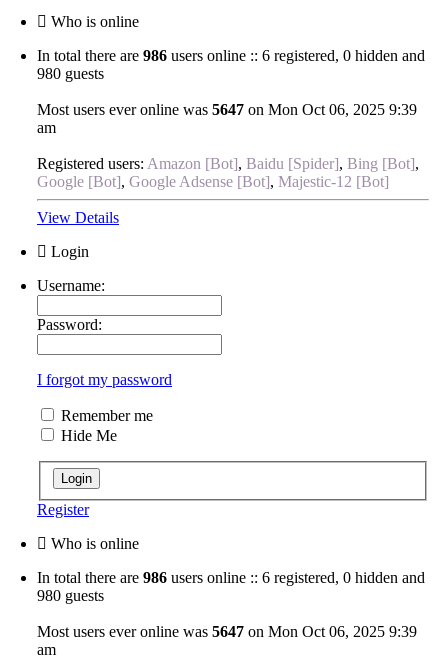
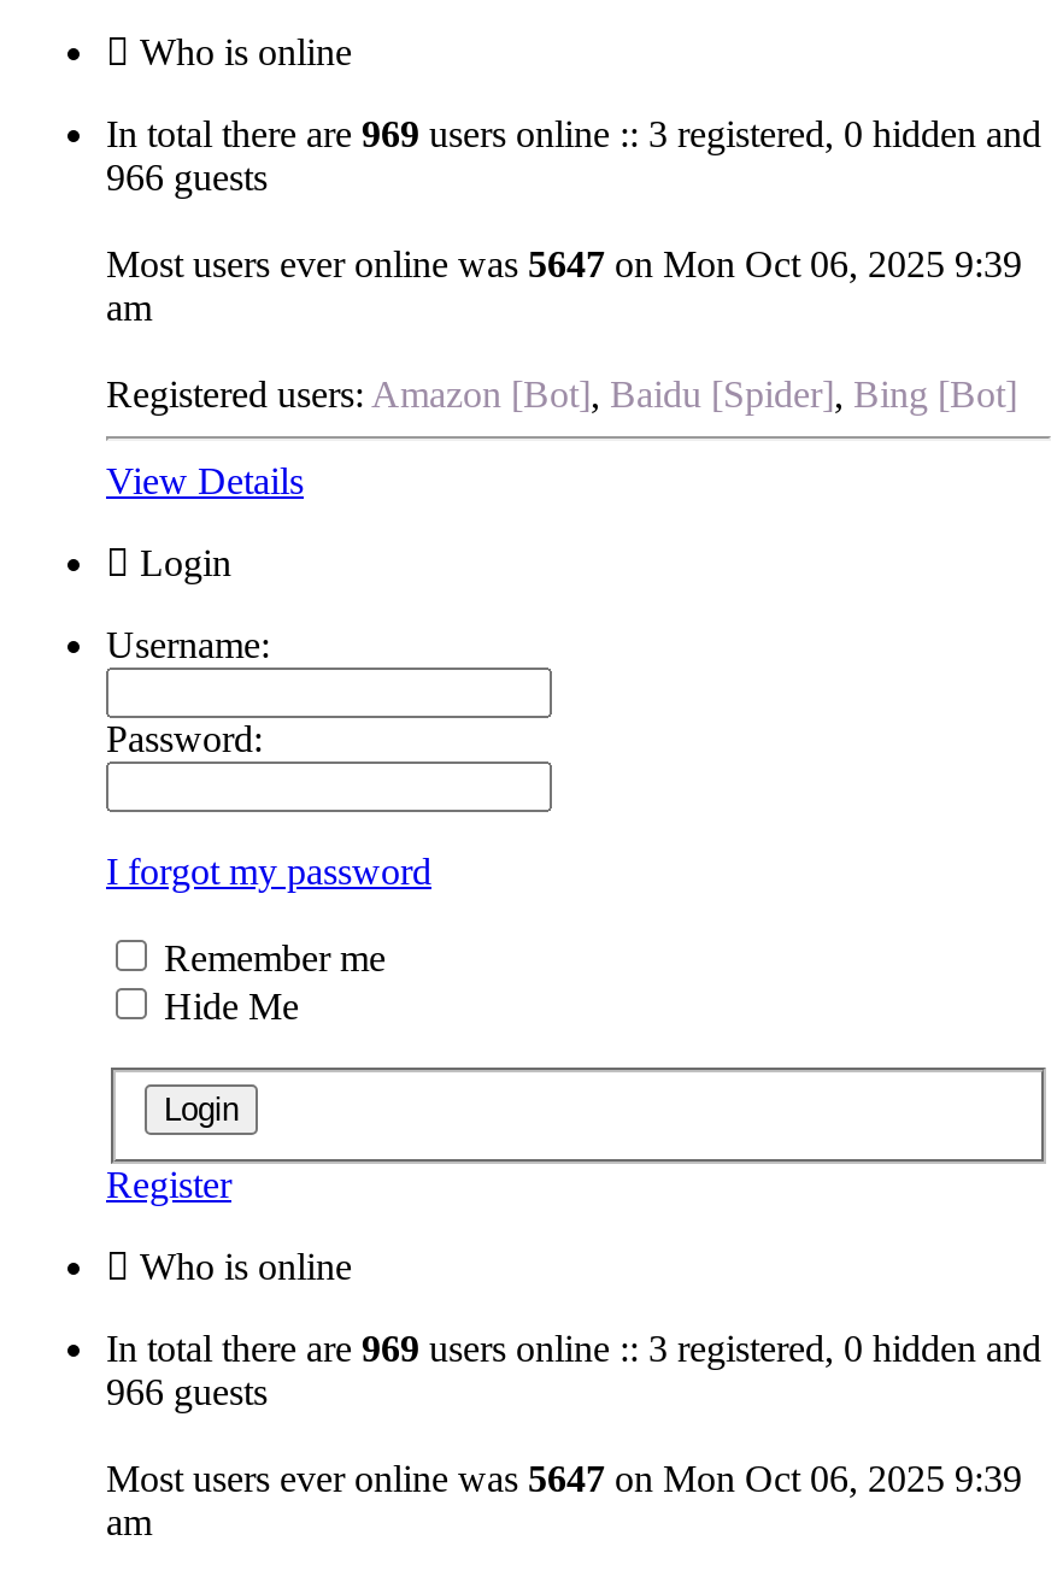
- In total there are 986 users online :: 6 registered, 0 hidden and
+ In total there are 969 users online :: 3 registered, 0 hidden and

- 980 guests
+ 966 guests

- Registered users: Amazon [Bot], Baidu [Spider], Bing [Bot],
- Google [Bot], Google Adsense [Bot], Majestic-12 [Bot]
+ Registered users: Amazon [Bot], Baidu [Spider], Bing [Bot]

- In total there are 986 users online :: 6 registered, 0 hidden and
+ In total there are 969 users online :: 3 registered, 0 hidden and

- 980 guests
+ 966 guests
